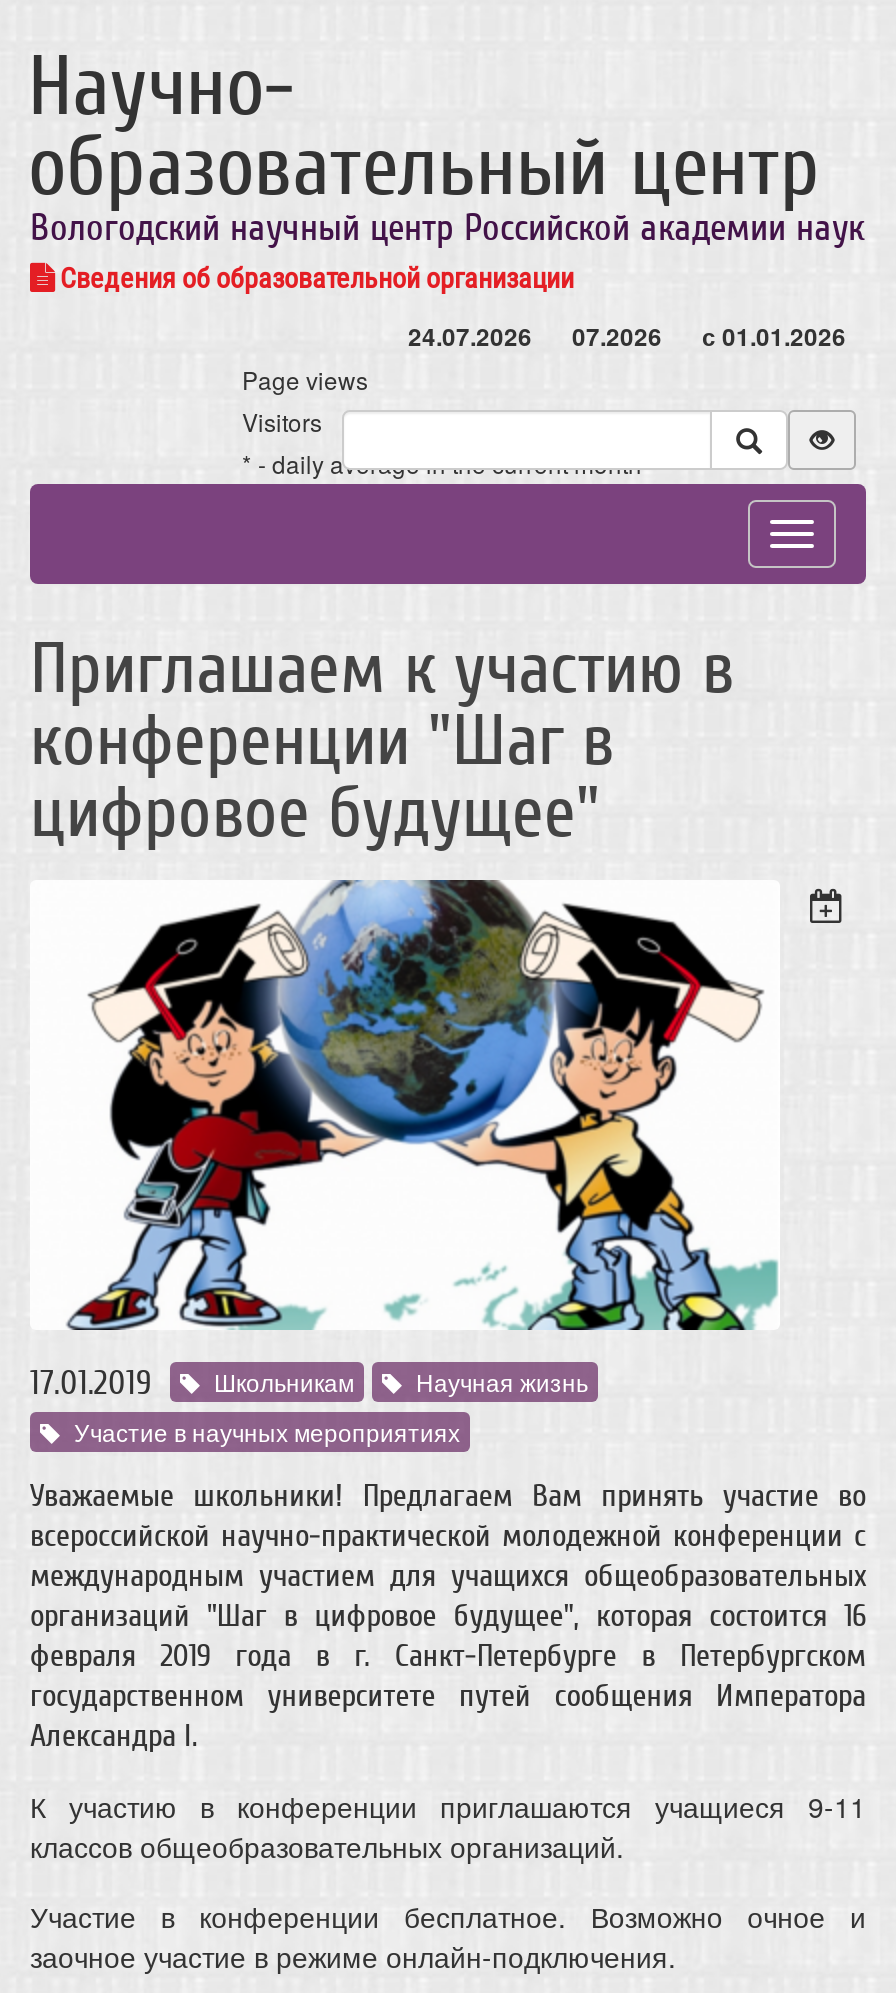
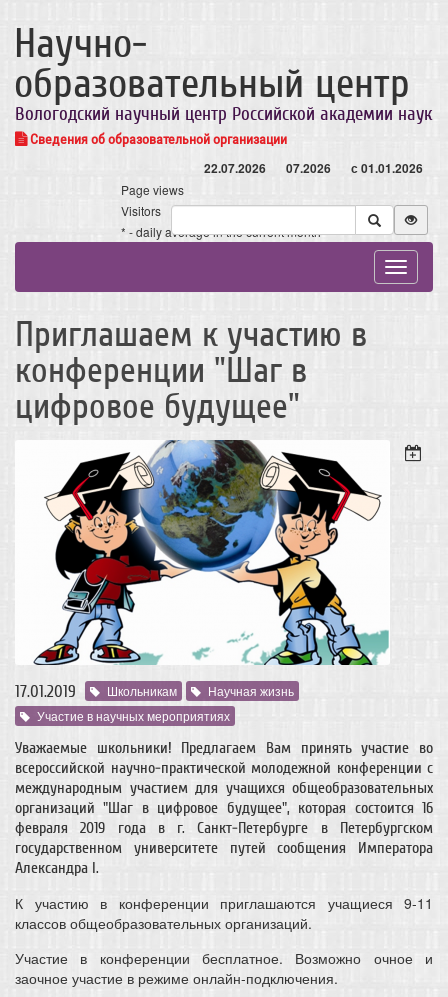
- 24.07.2026 07.2026 с 01.01.2026
+ 22.07.2026 07.2026 с 01.01.2026
